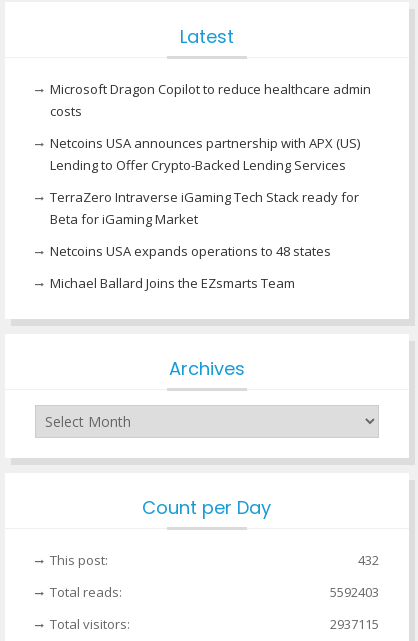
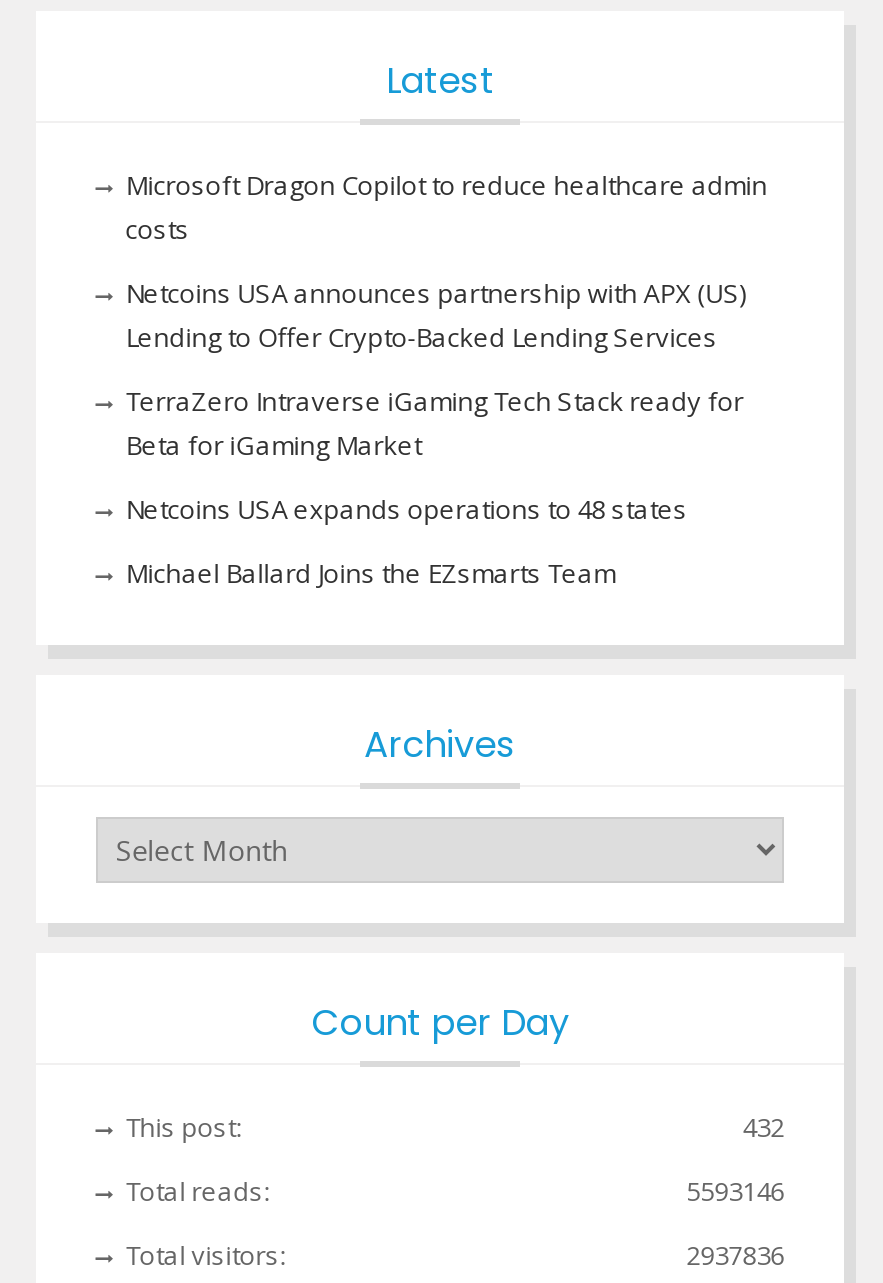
- 5592403
+ 5593146

- 2937115
+ 2937836
